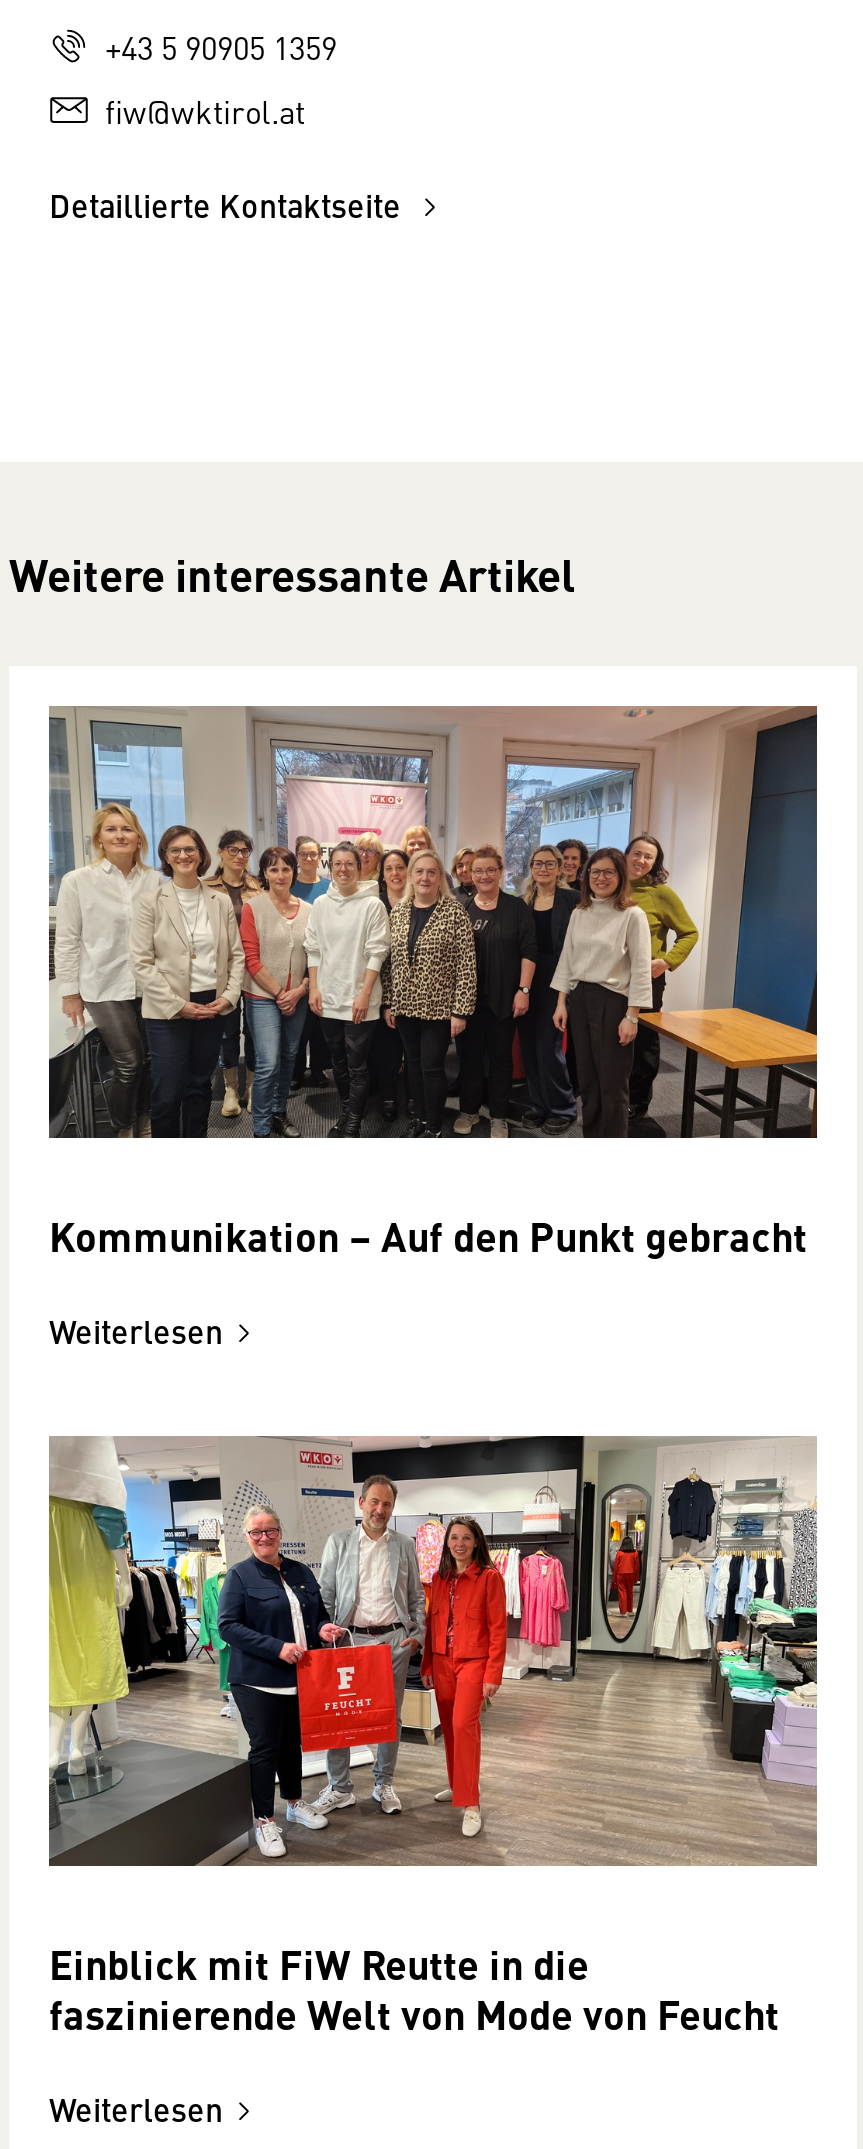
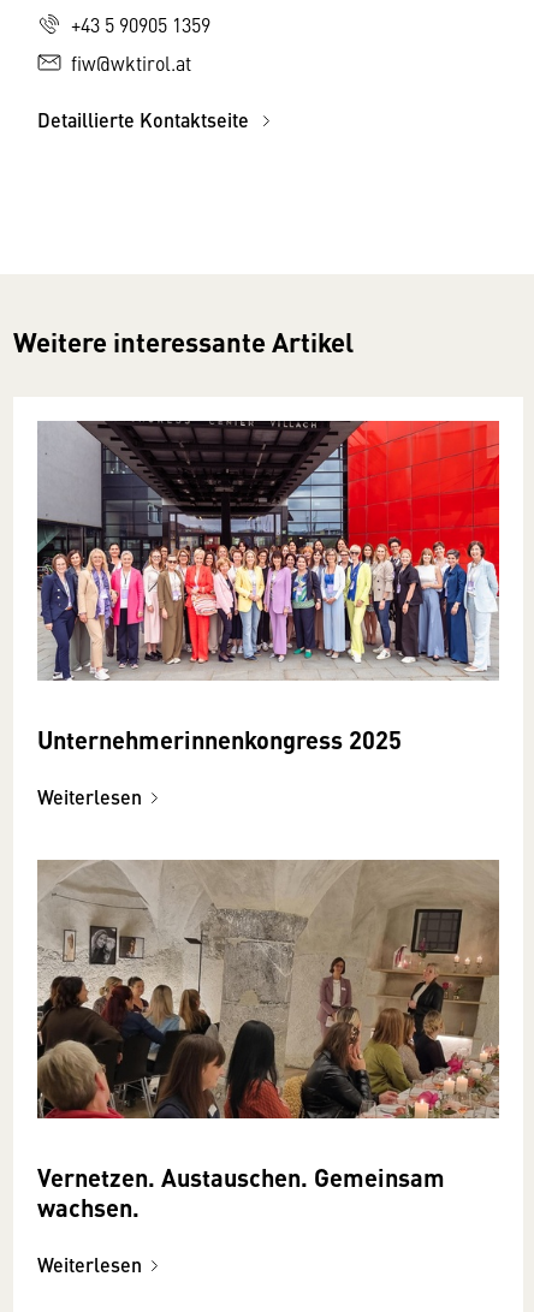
- [image]
- Kommunikation – Auf den Punkt gebracht
+ [image]
+ Unternehmerinnenkongress 2025

- [image]
- Einblick mit FiW Reutte in die
- faszinierende Welt von Mode von Feucht
+ [image]
+ Vernetzen. Austauschen. Gemeinsam
+ wachsen.
